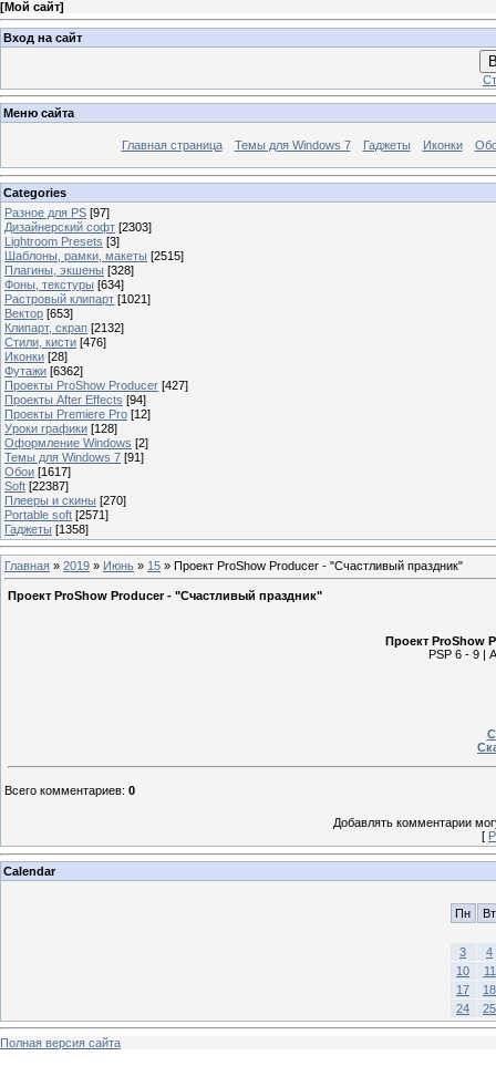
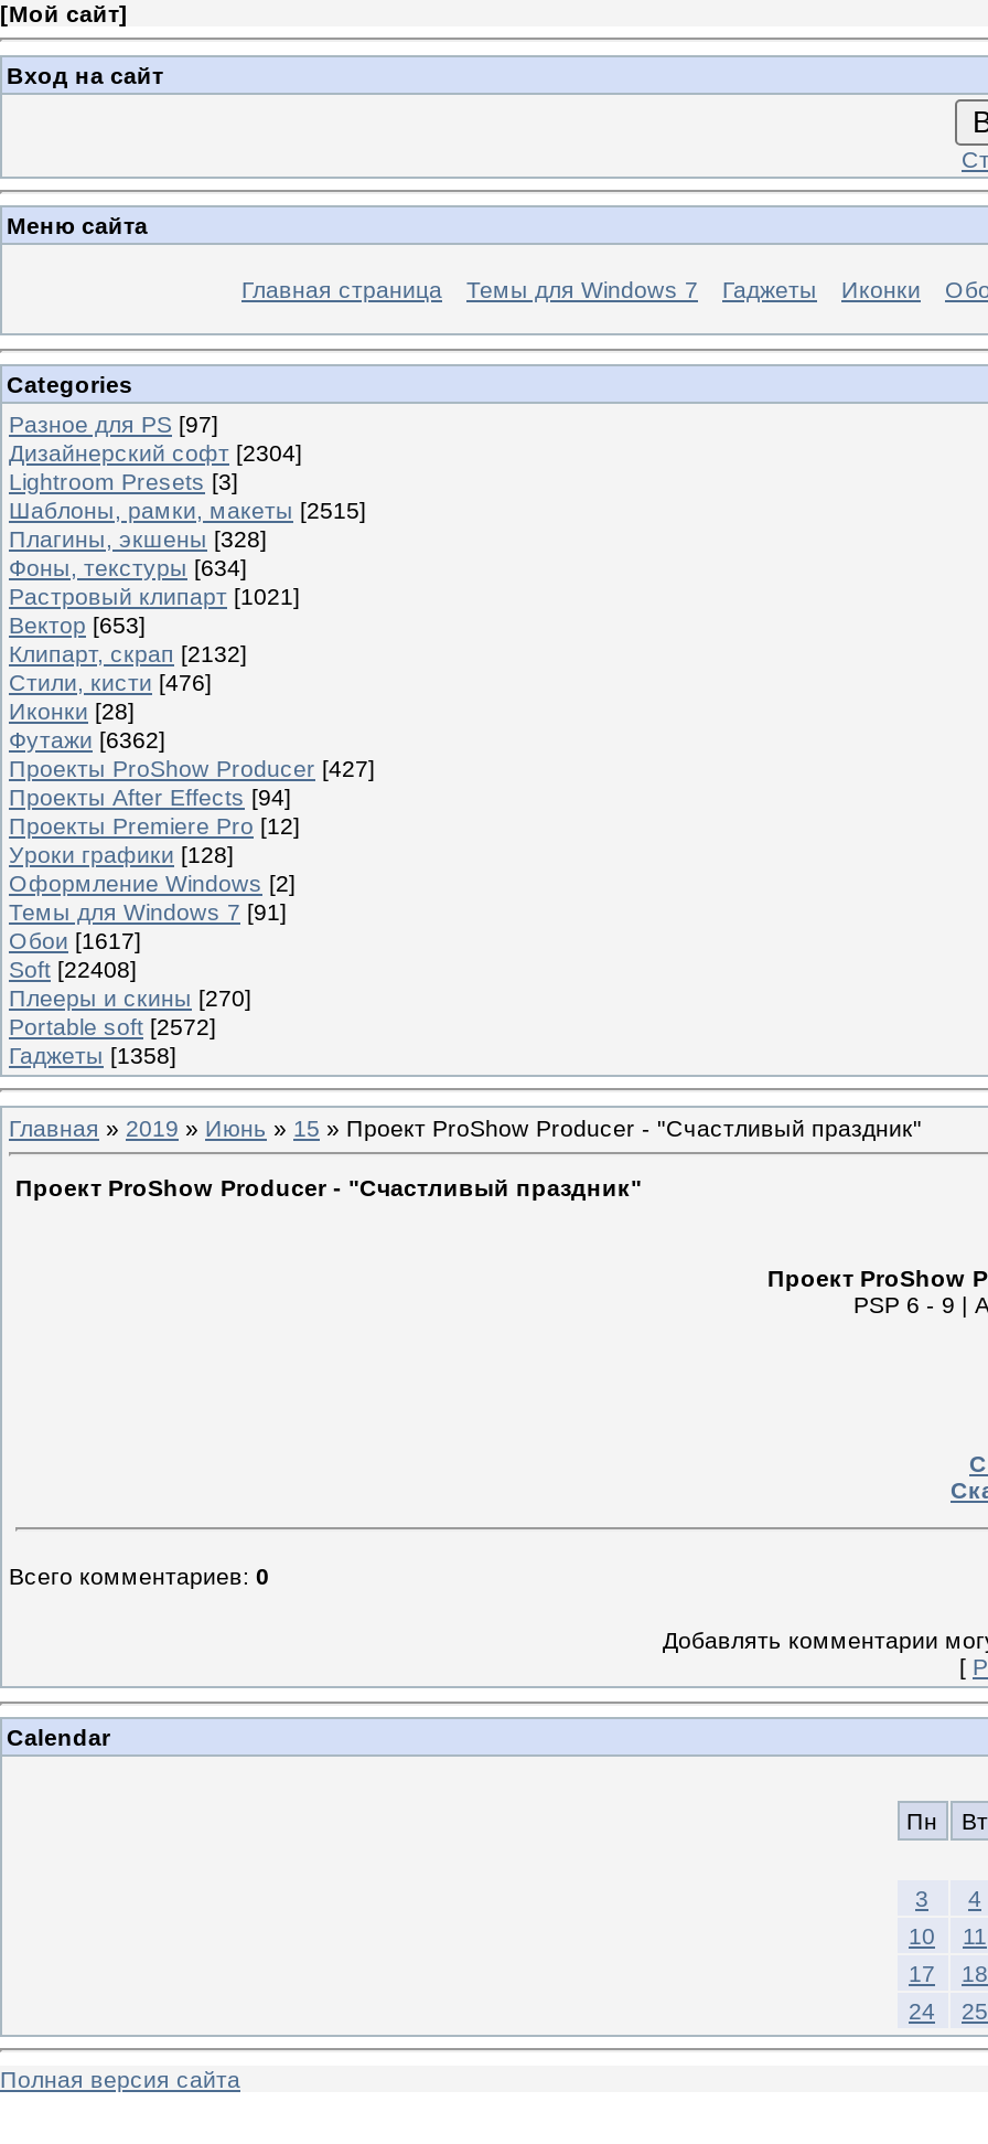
- Дизайнерский софт [2303]
+ Дизайнерский софт [2304]

- Soft [22387]
+ Soft [22408]

- Portable soft [2571]
+ Portable soft [2572]
